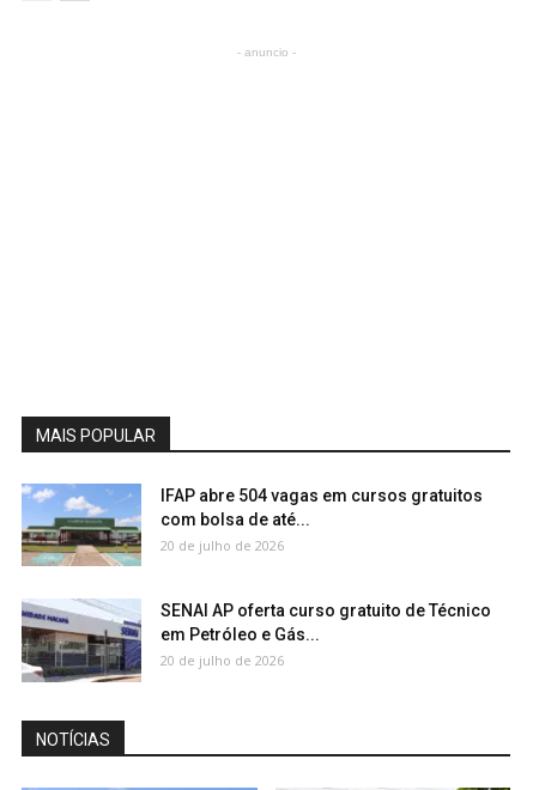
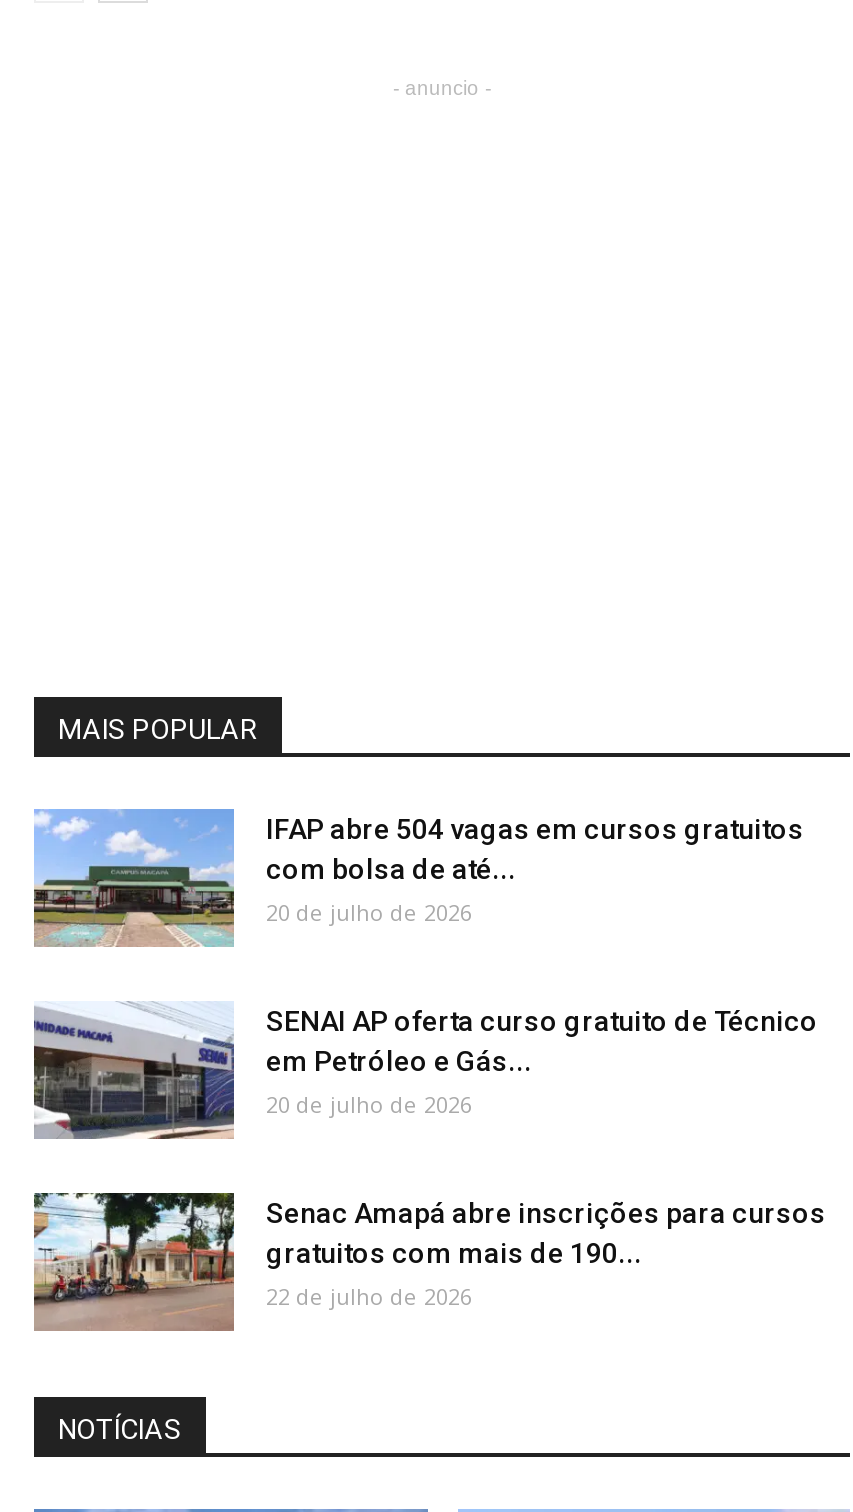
+ [image]
+ Senac Amapá abre inscrições para cursos
+ gratuitos com mais de 190...
+ 22 de julho de 2026
